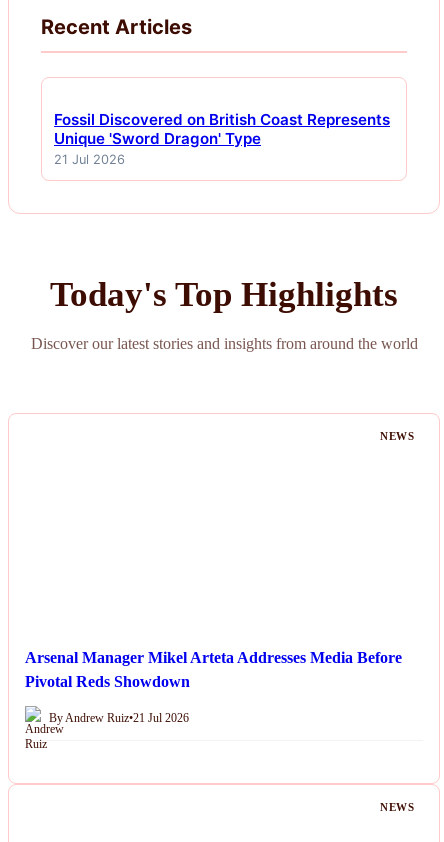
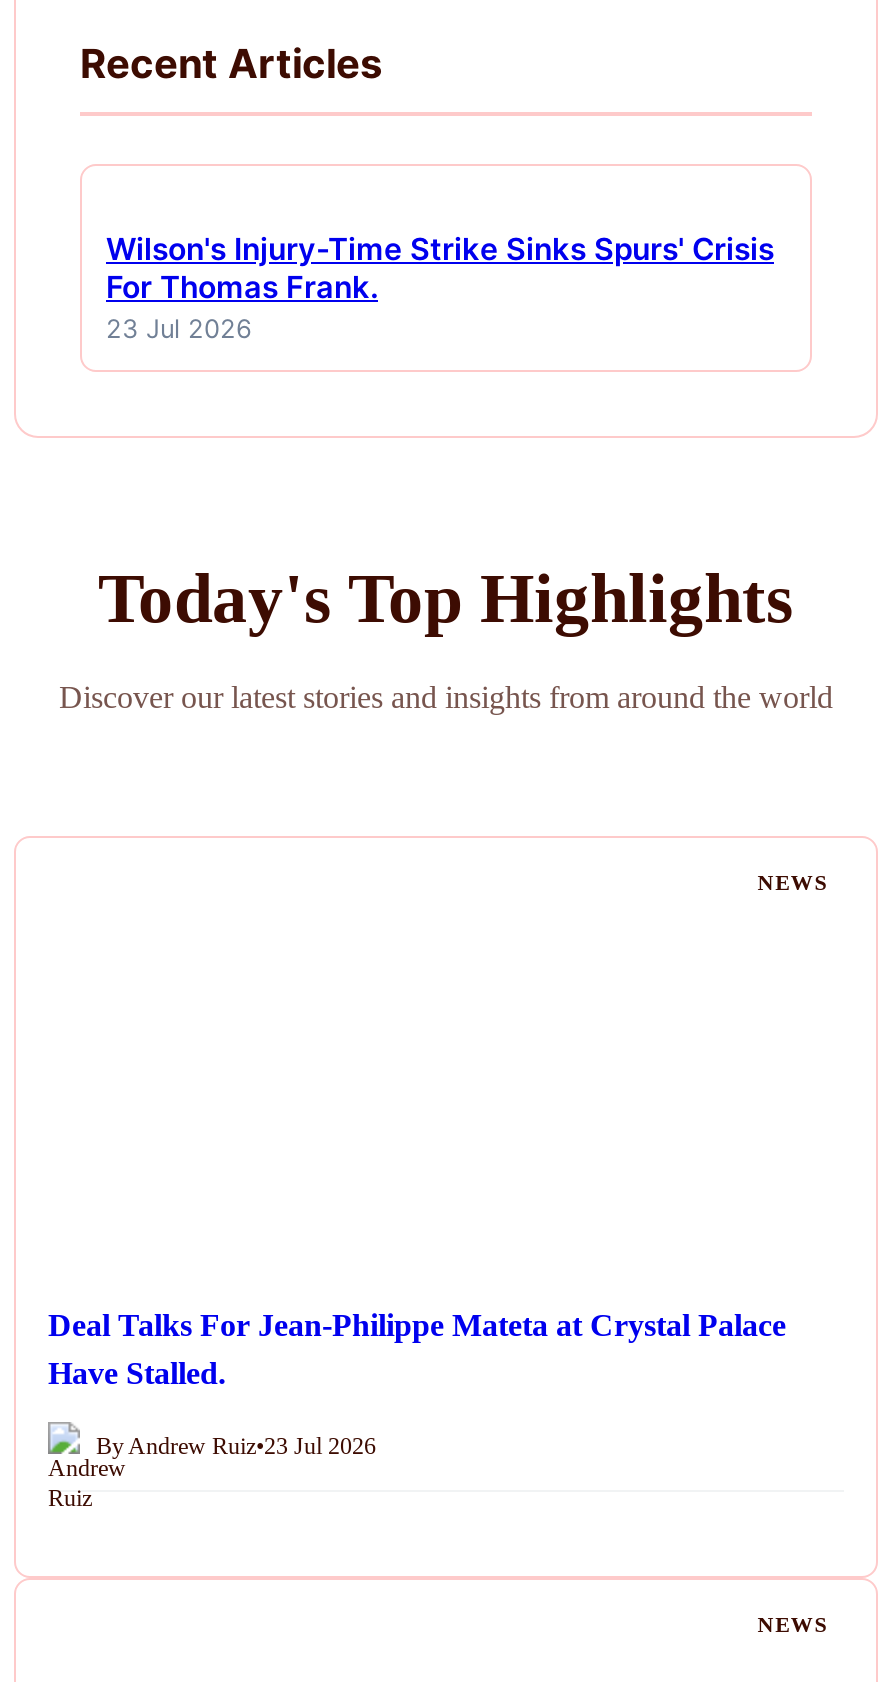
- Fossil Discovered on British Coast Represents
- Unique 'Sword Dragon' Type
- 21 Jul 2026
+ Wilson's Injury-Time Strike Sinks Spurs' Crisis
+ For Thomas Frank.
+ 23 Jul 2026

- Arsenal Manager Mikel Arteta Addresses Media Before
- Pivotal Reds Showdown
+ Deal Talks For Jean-Philippe Mateta at Crystal Palace
+ Have Stalled.

- By Andrew Ruiz•21 Jul 2026
+ By Andrew Ruiz•23 Jul 2026
